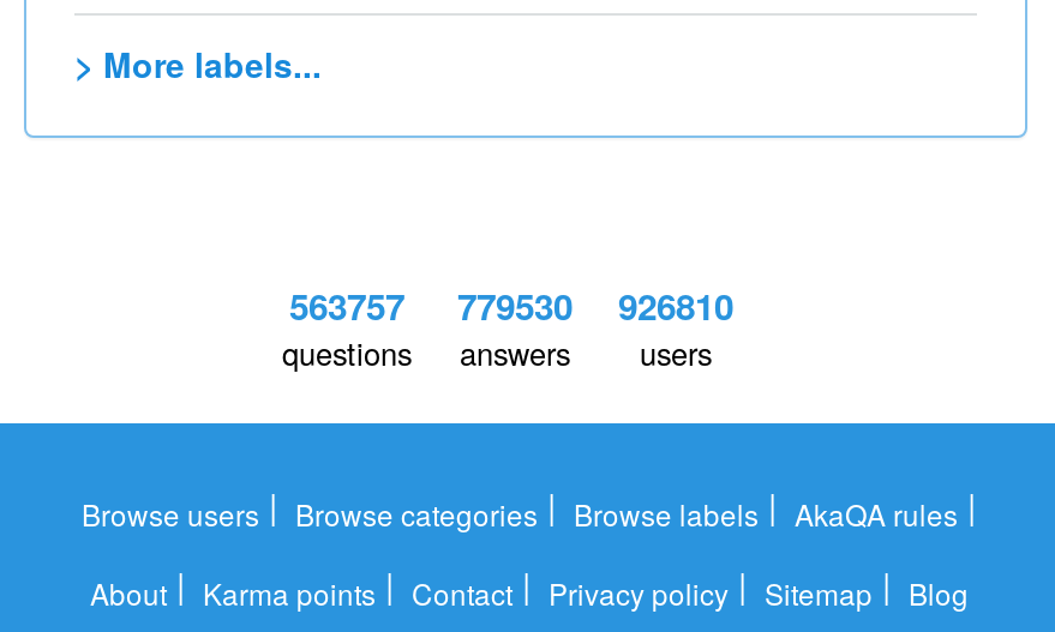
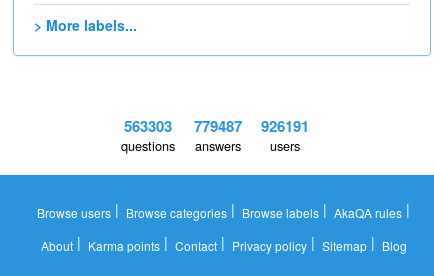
- 563757
+ 563303

- 779530
+ 779487

- 926810
+ 926191
